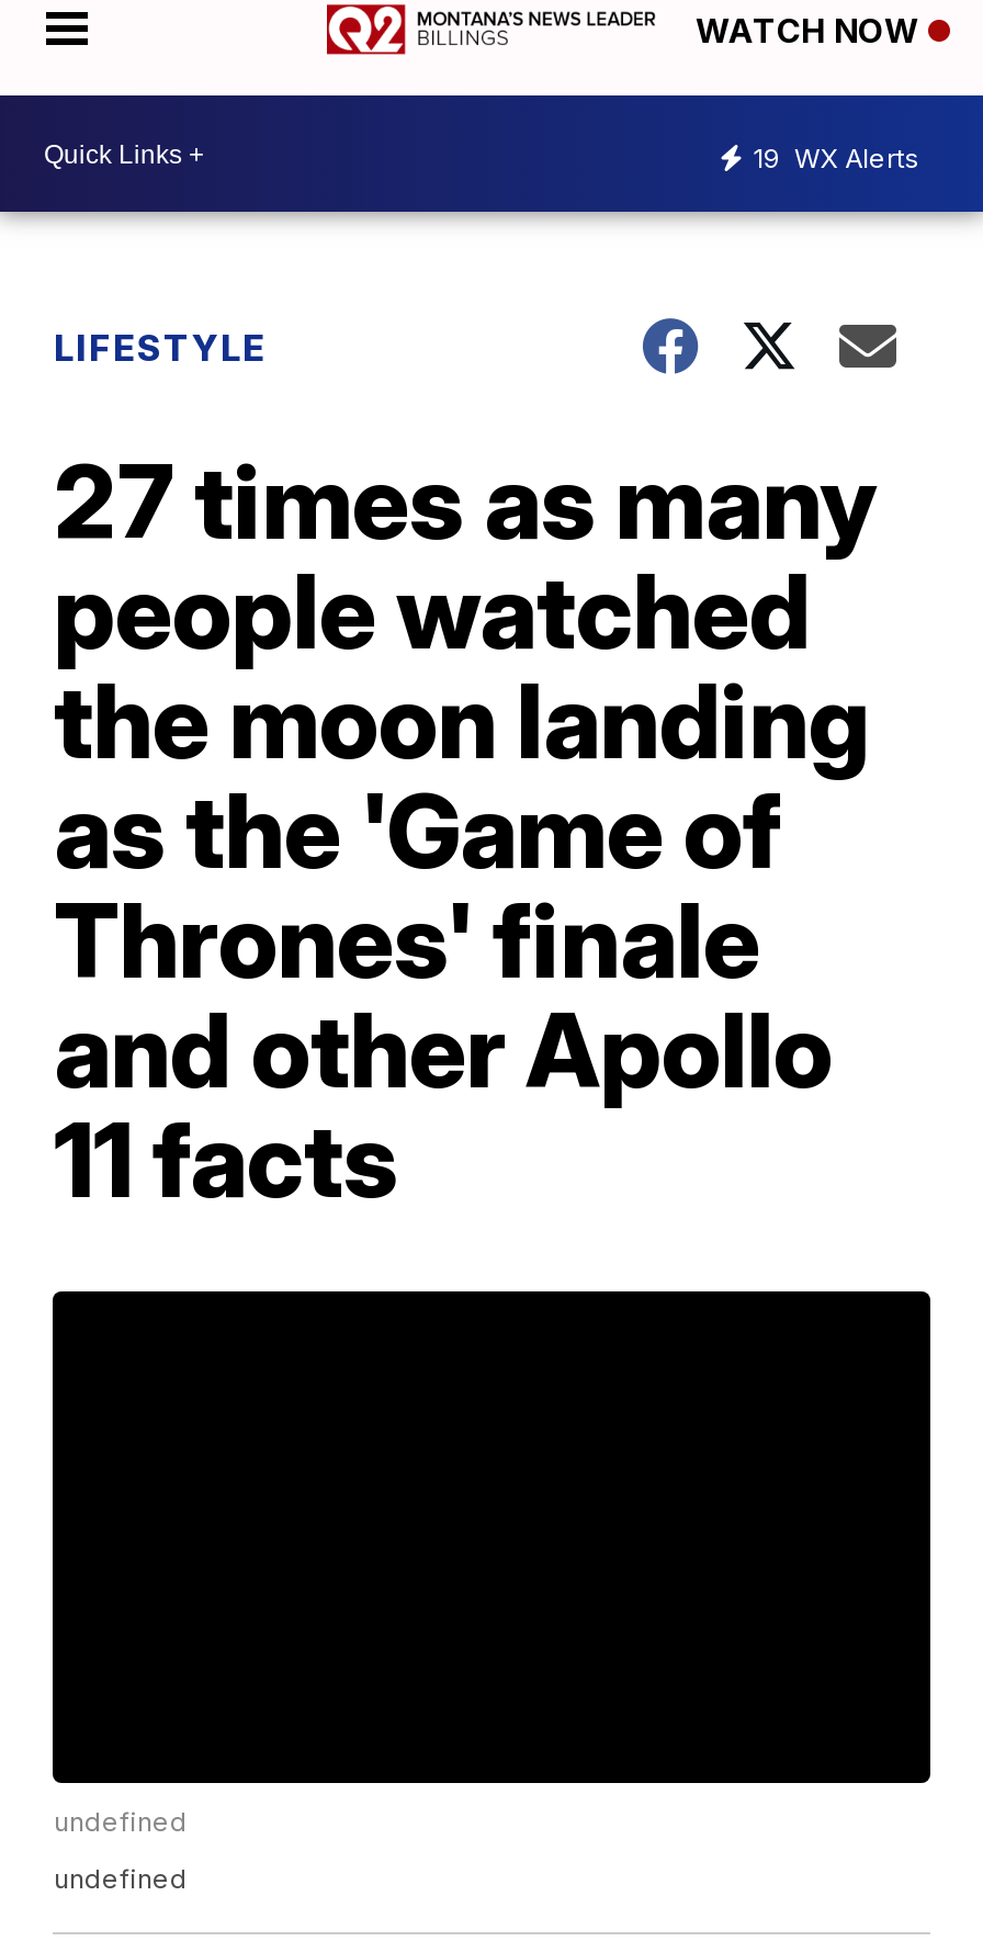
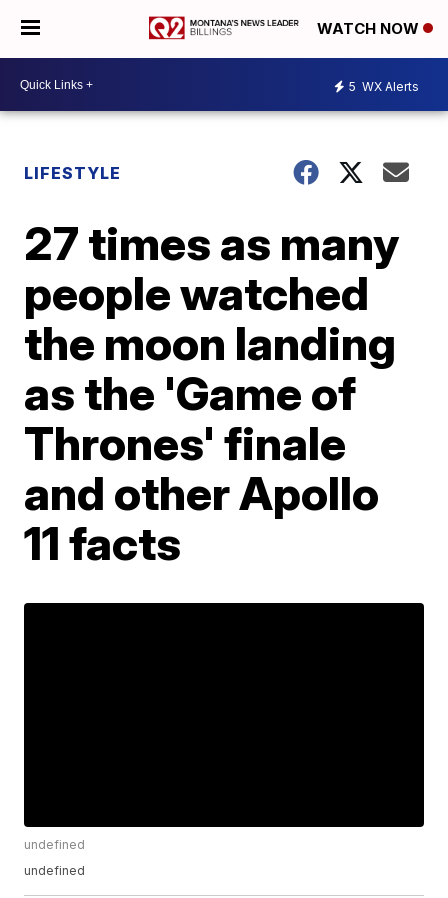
- 19 WX Alerts
+ 5 WX Alerts
